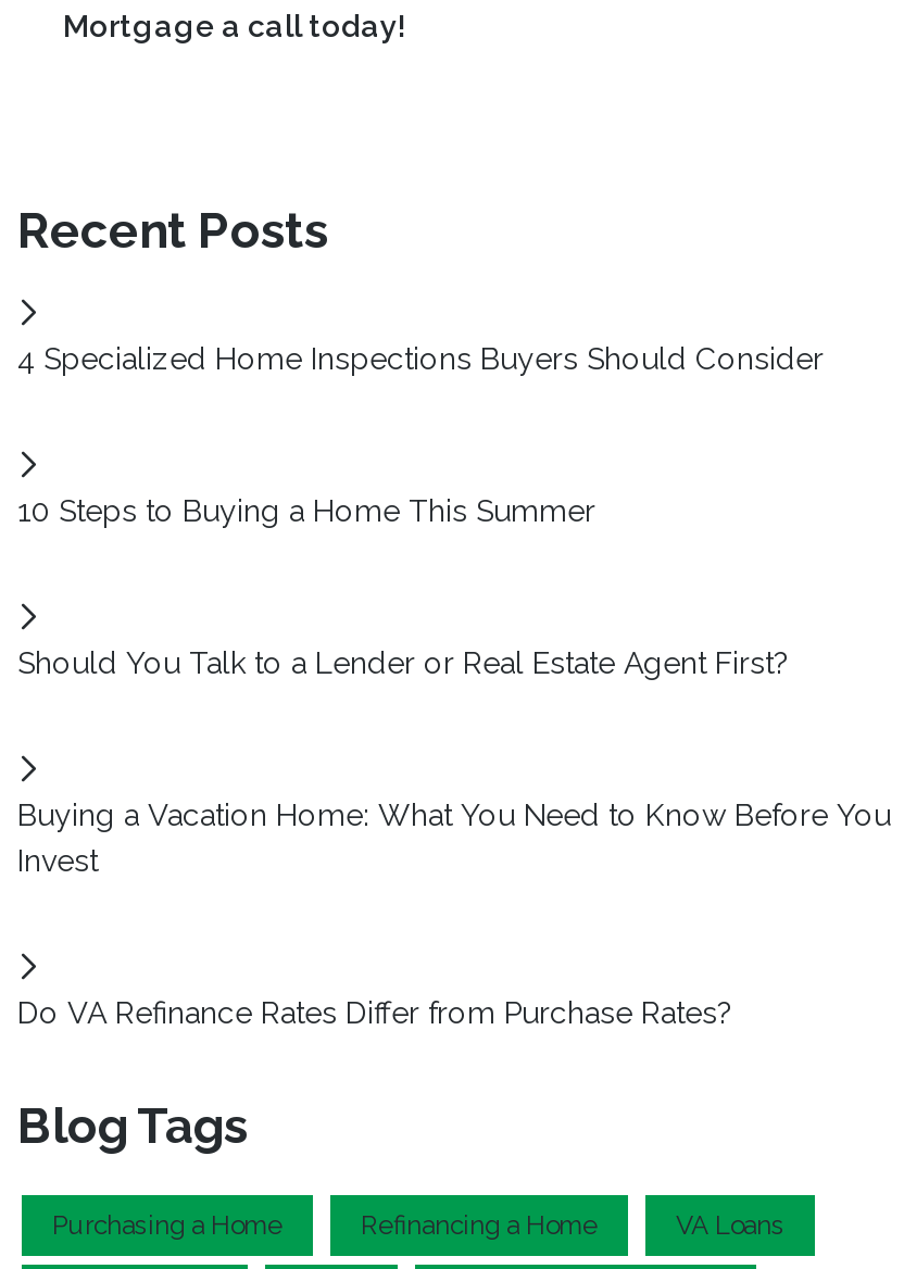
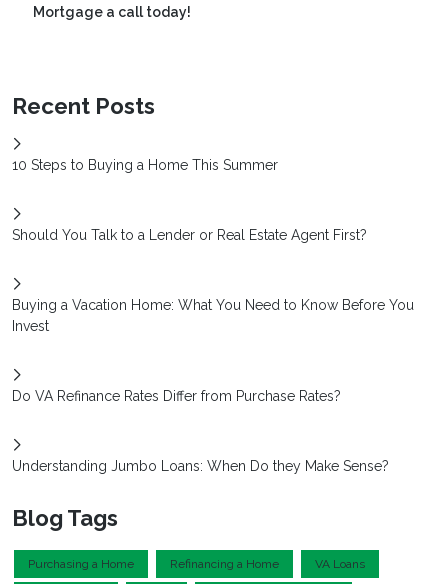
- 4 Specialized Home Inspections Buyers Should Consider

moved up: 10 Steps to Buying a Home This Summer | Should You Talk to a Lender or Real Estate Agent First? | Buying a Vacation Home: What You Need to Know Before You | Invest | Do VA Refinance Rates Differ from Purchase Rates?

+ Understanding Jumbo Loans: When Do they Make Sense?
